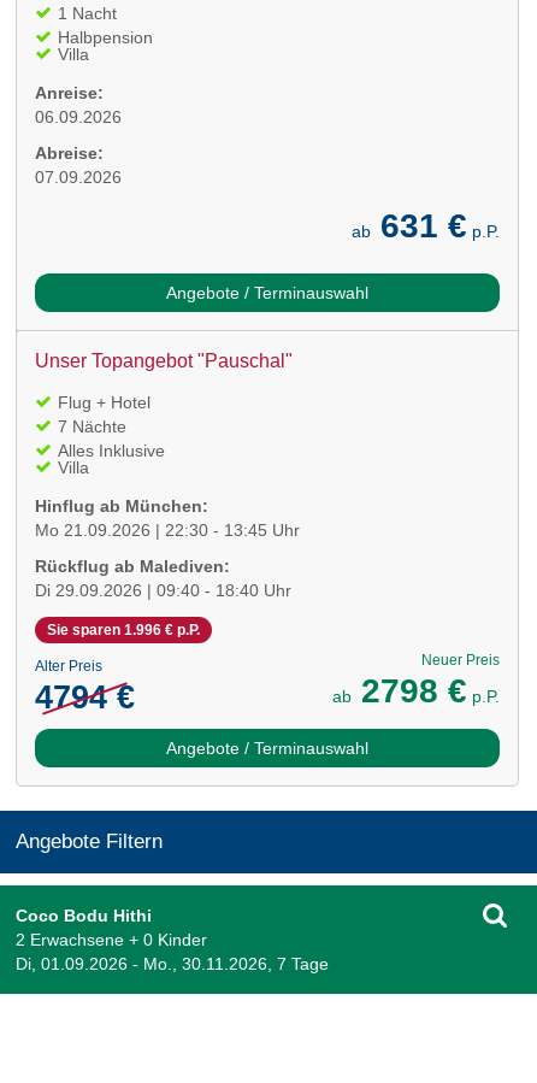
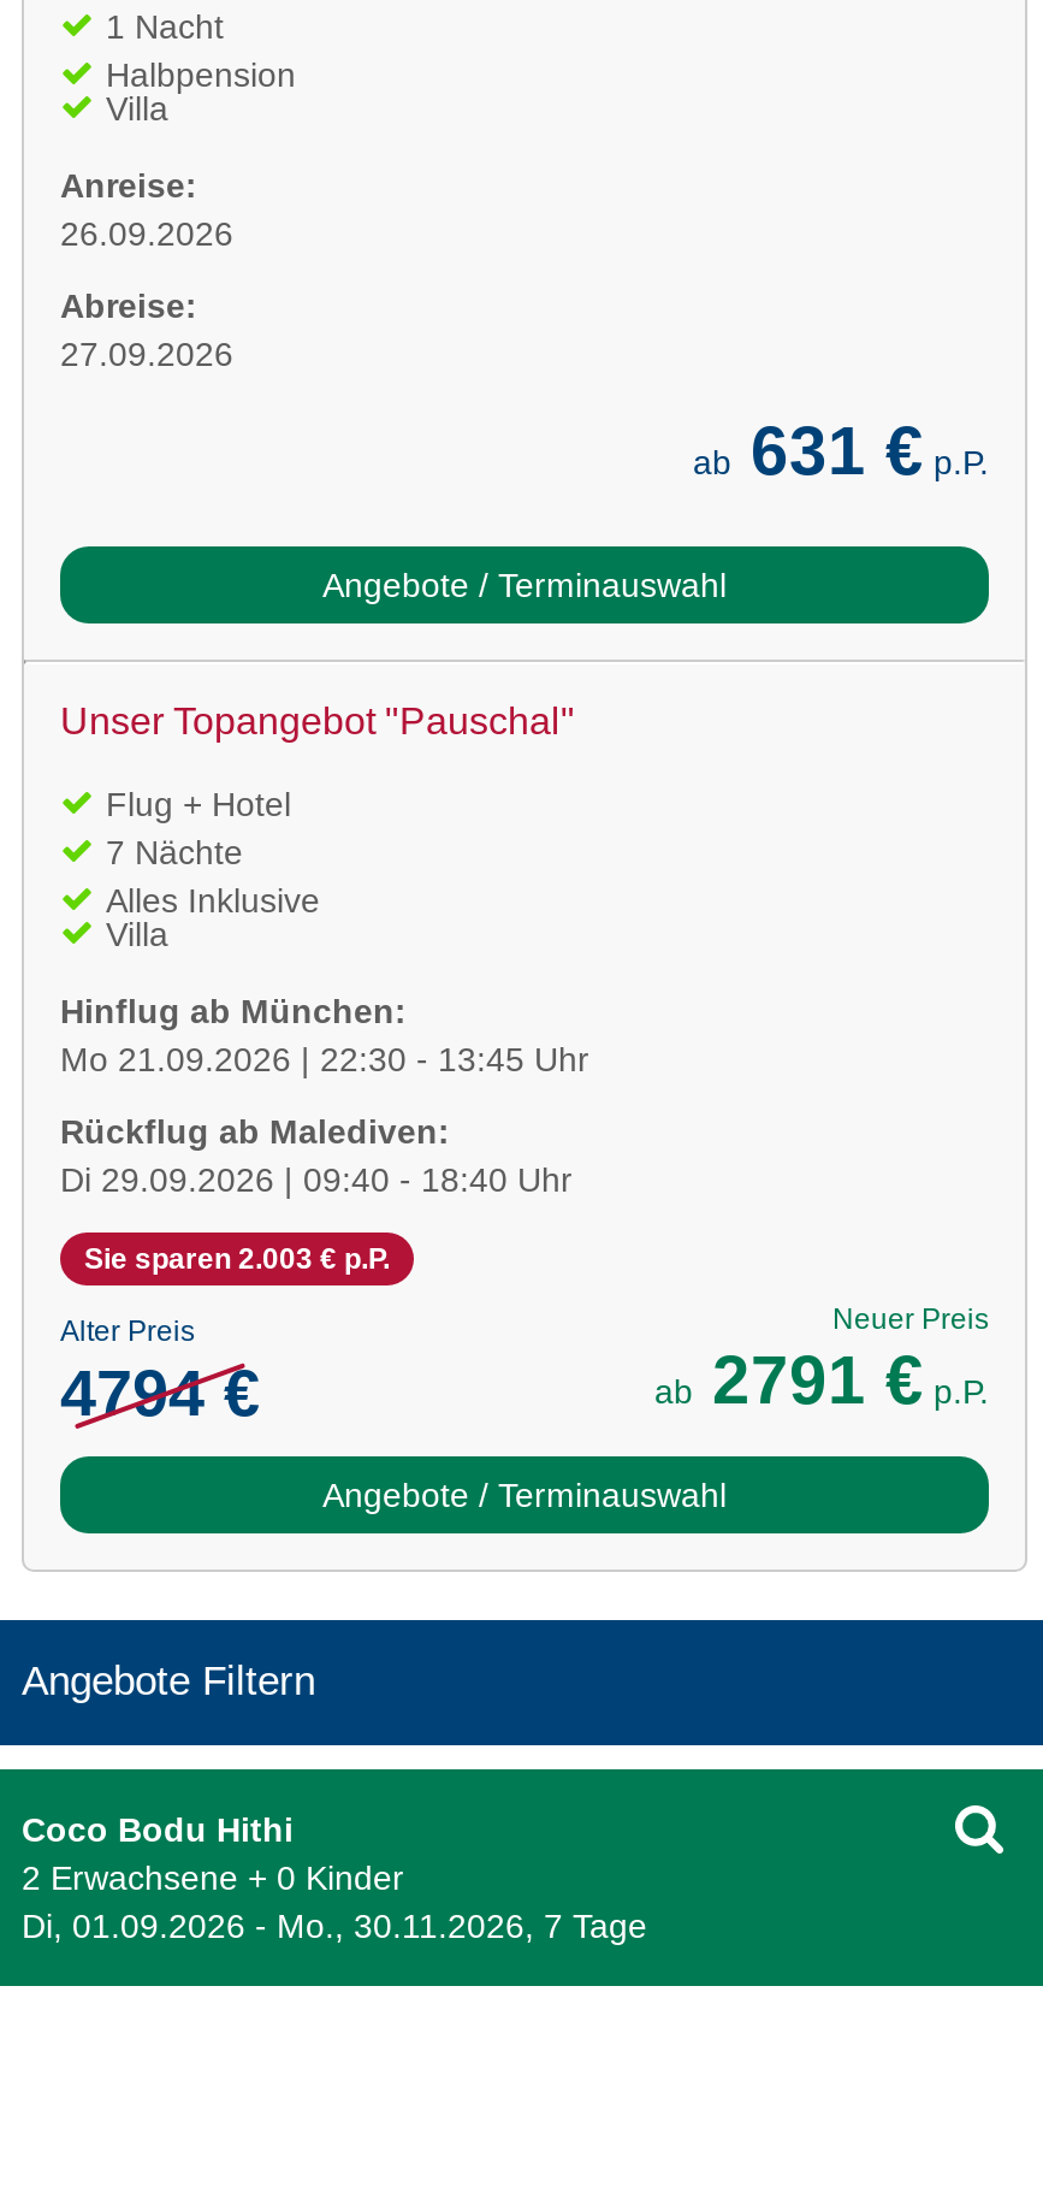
- 06.09.2026
+ 26.09.2026

- 07.09.2026
+ 27.09.2026

- Sie sparen 1.996 € p.P.
+ Sie sparen 2.003 € p.P.

- ab 2798 €p.P.
+ ab 2791 €p.P.
